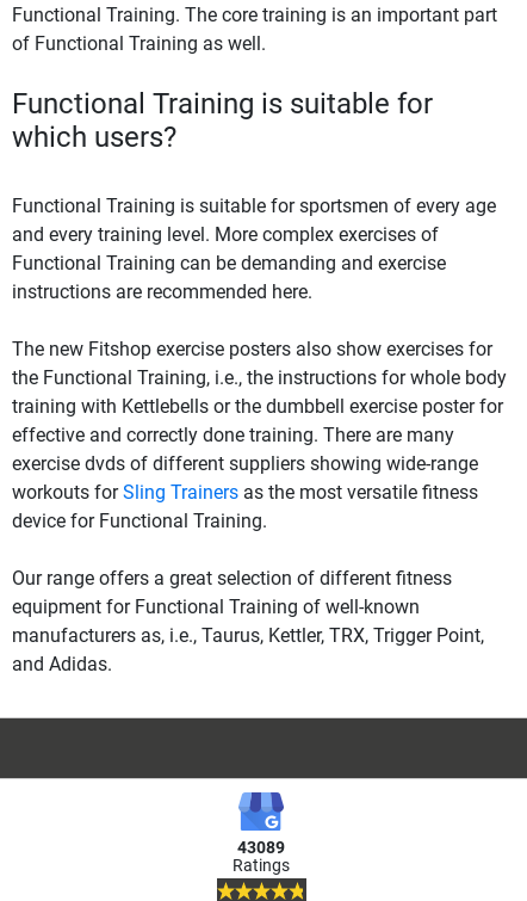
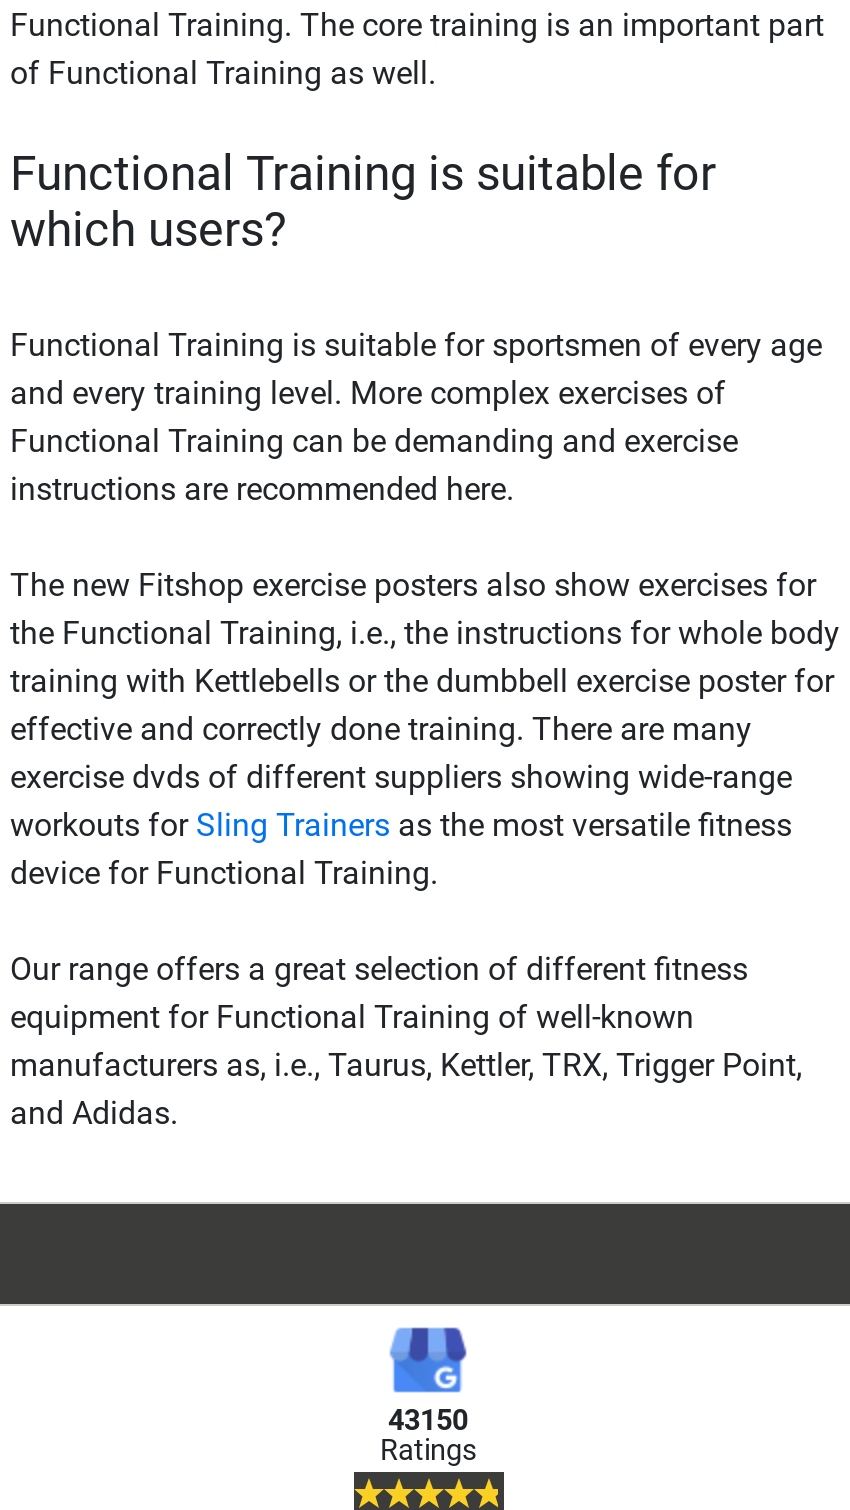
- 43089
+ 43150
